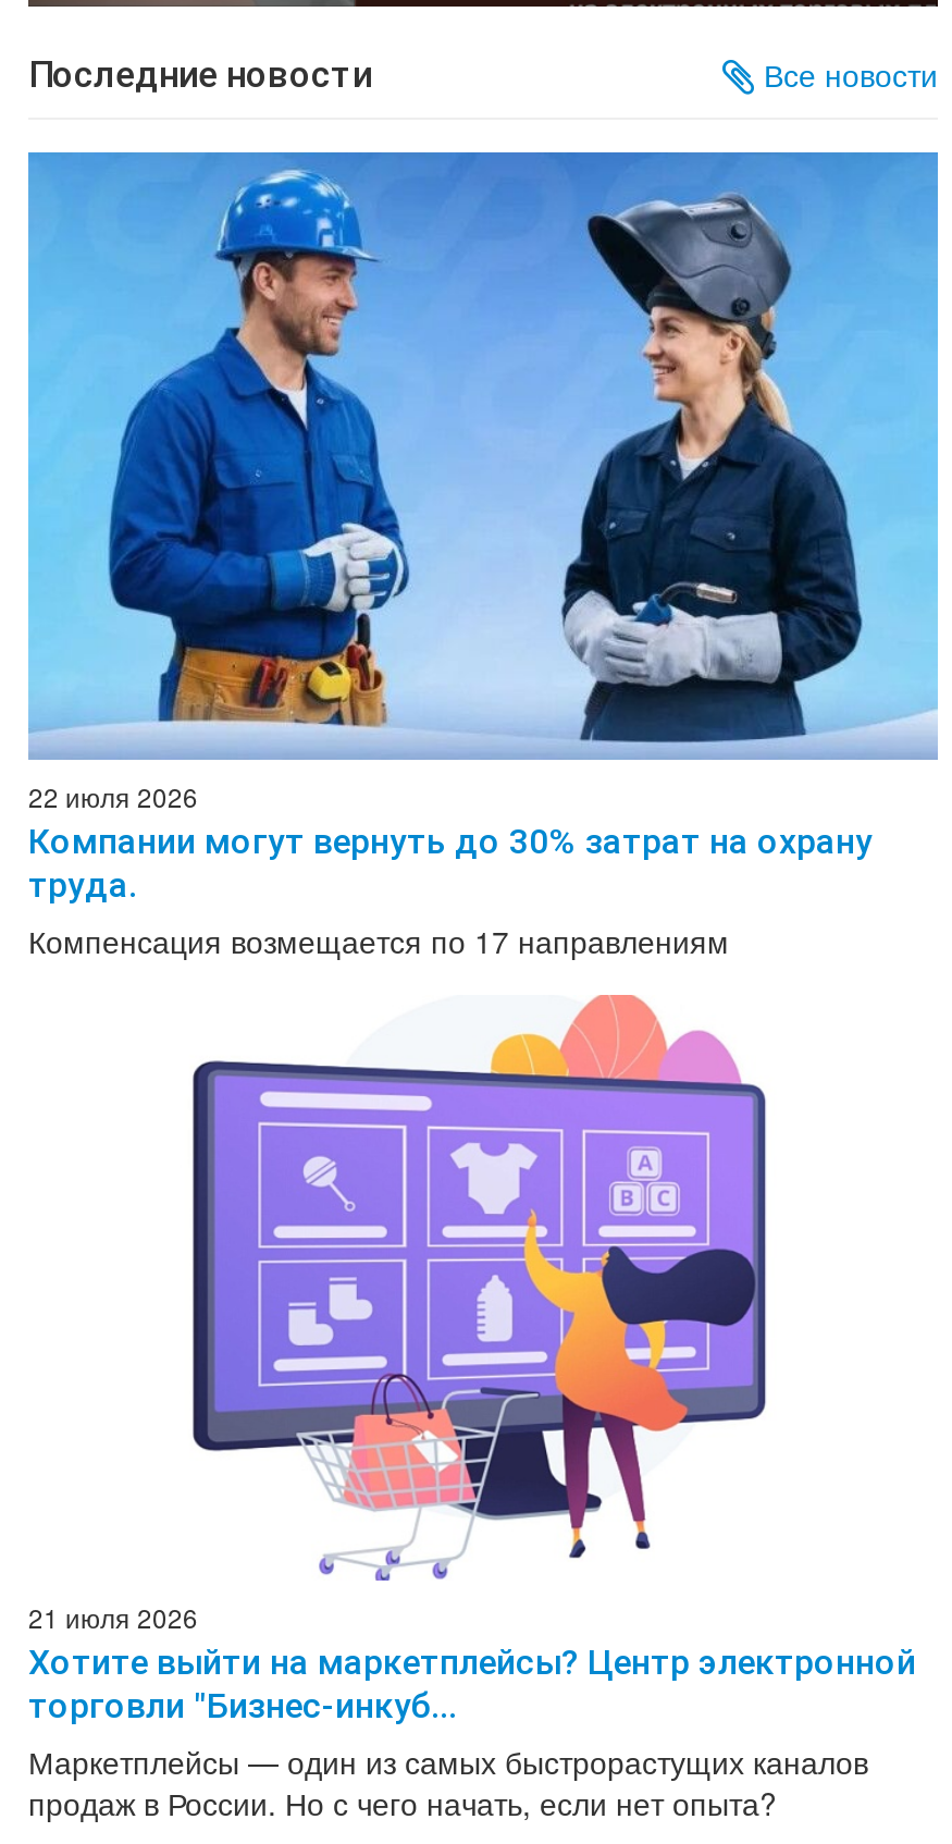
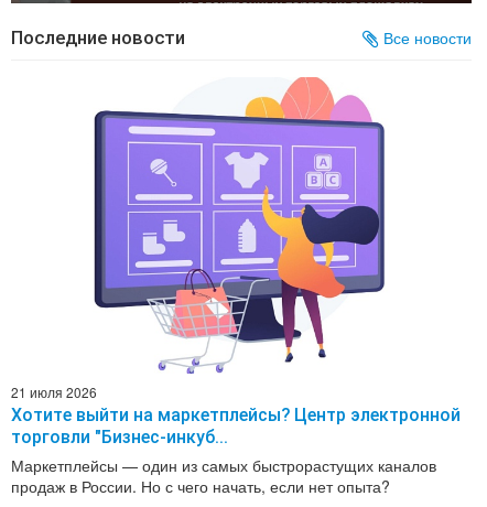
- [image]
- 22 июля 2026
- Компании могут вернуть до 30% затрат на охрану
- труда.
- Компенсация возмещается по 17 направлениям
